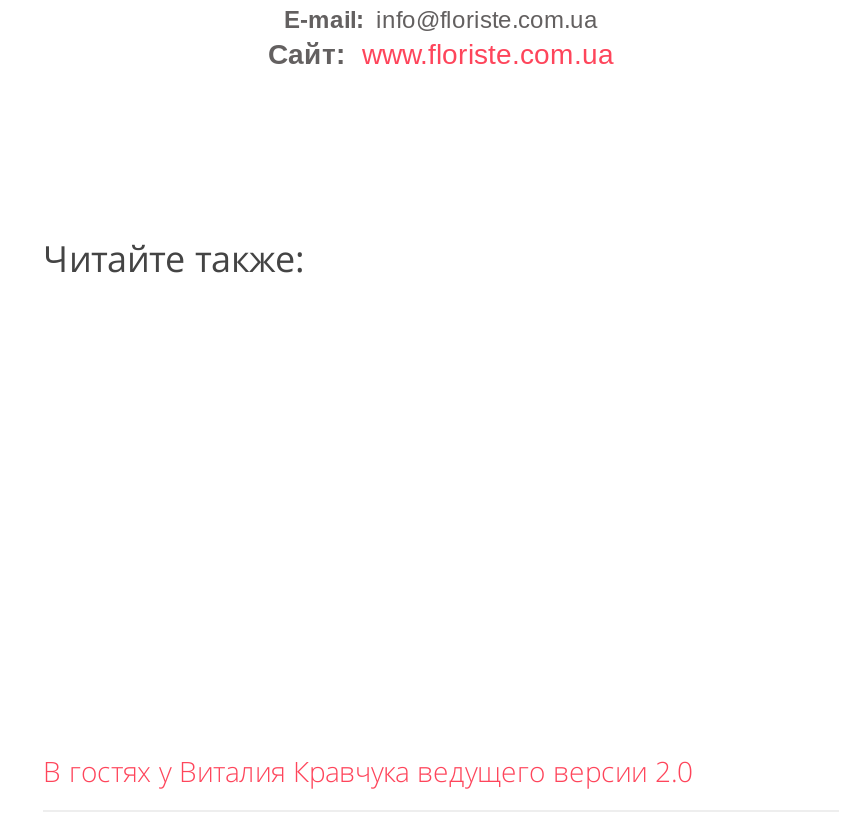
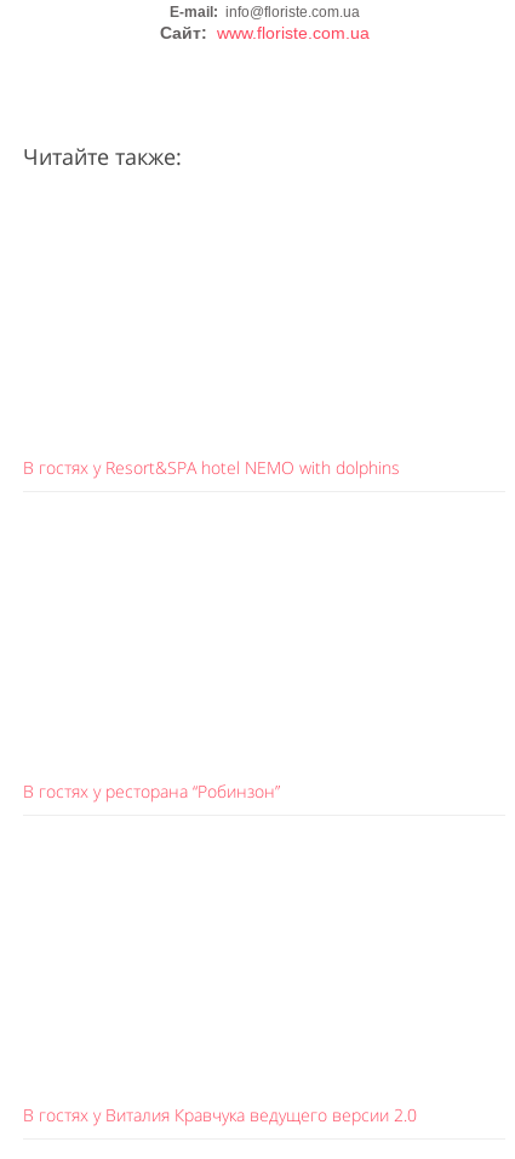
+ В гостях у Resort&SPA hotel NEMO with dolphins

+ В гостях у ресторана “Робинзон”
